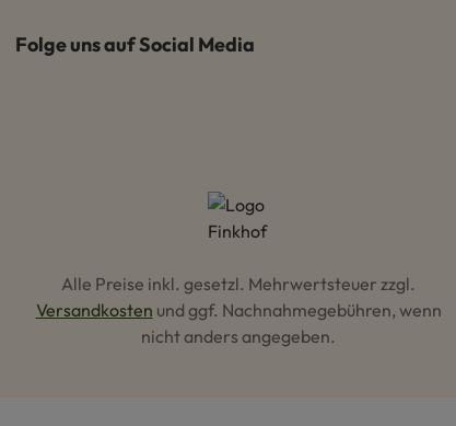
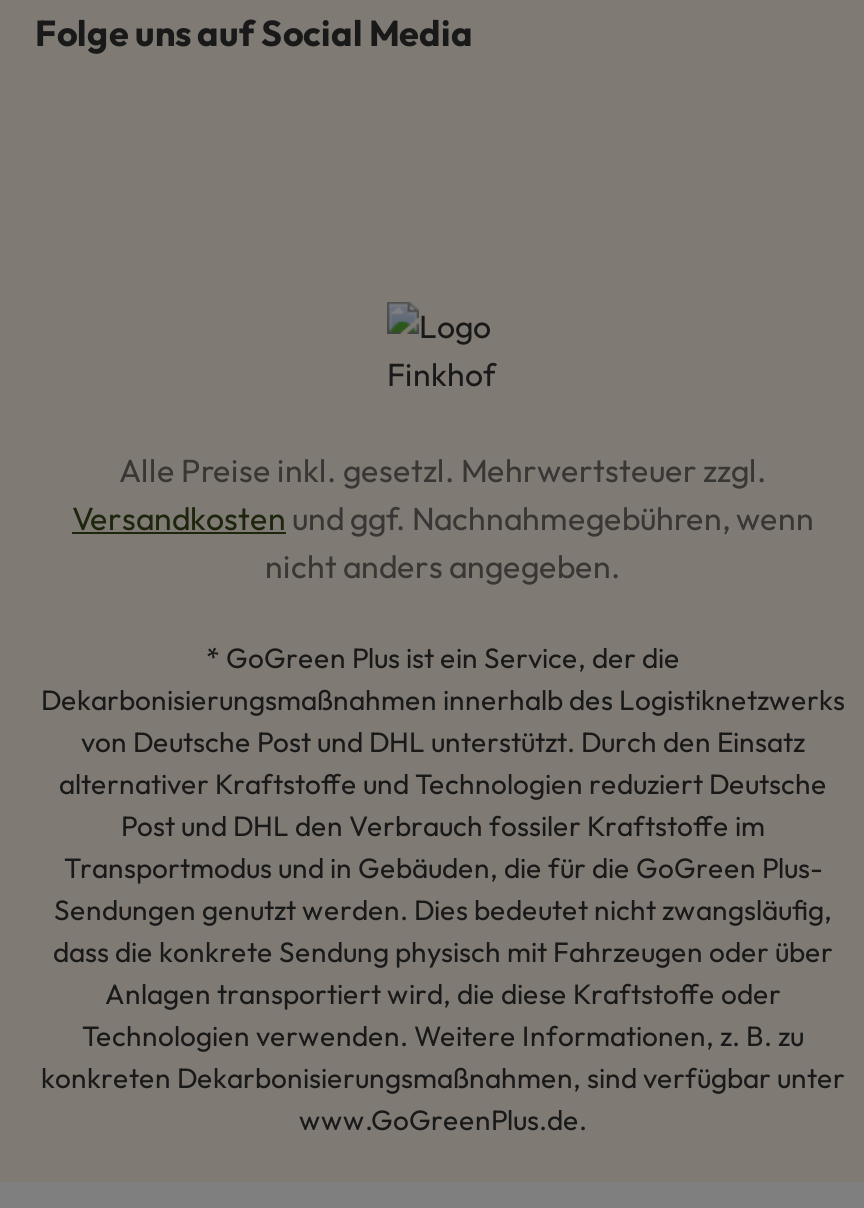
+ * GoGreen Plus ist ein Service, der die
+ Dekarbonisierungsmaßnahmen innerhalb des Logistiknetzwerks
+ von Deutsche Post und DHL unterstützt. Durch den Einsatz
+ alternativer Kraftstoffe und Technologien reduziert Deutsche
+ Post und DHL den Verbrauch fossiler Kraftstoffe im
+ Transportmodus und in Gebäuden, die für die GoGreen Plus-
+ Sendungen genutzt werden. Dies bedeutet nicht zwangsläufig,
+ dass die konkrete Sendung physisch mit Fahrzeugen oder über
+ Anlagen transportiert wird, die diese Kraftstoffe oder
+ Technologien verwenden. Weitere Informationen, z. B. zu
+ konkreten Dekarbonisierungsmaßnahmen, sind verfügbar unter
+ www.GoGreenPlus.de.
